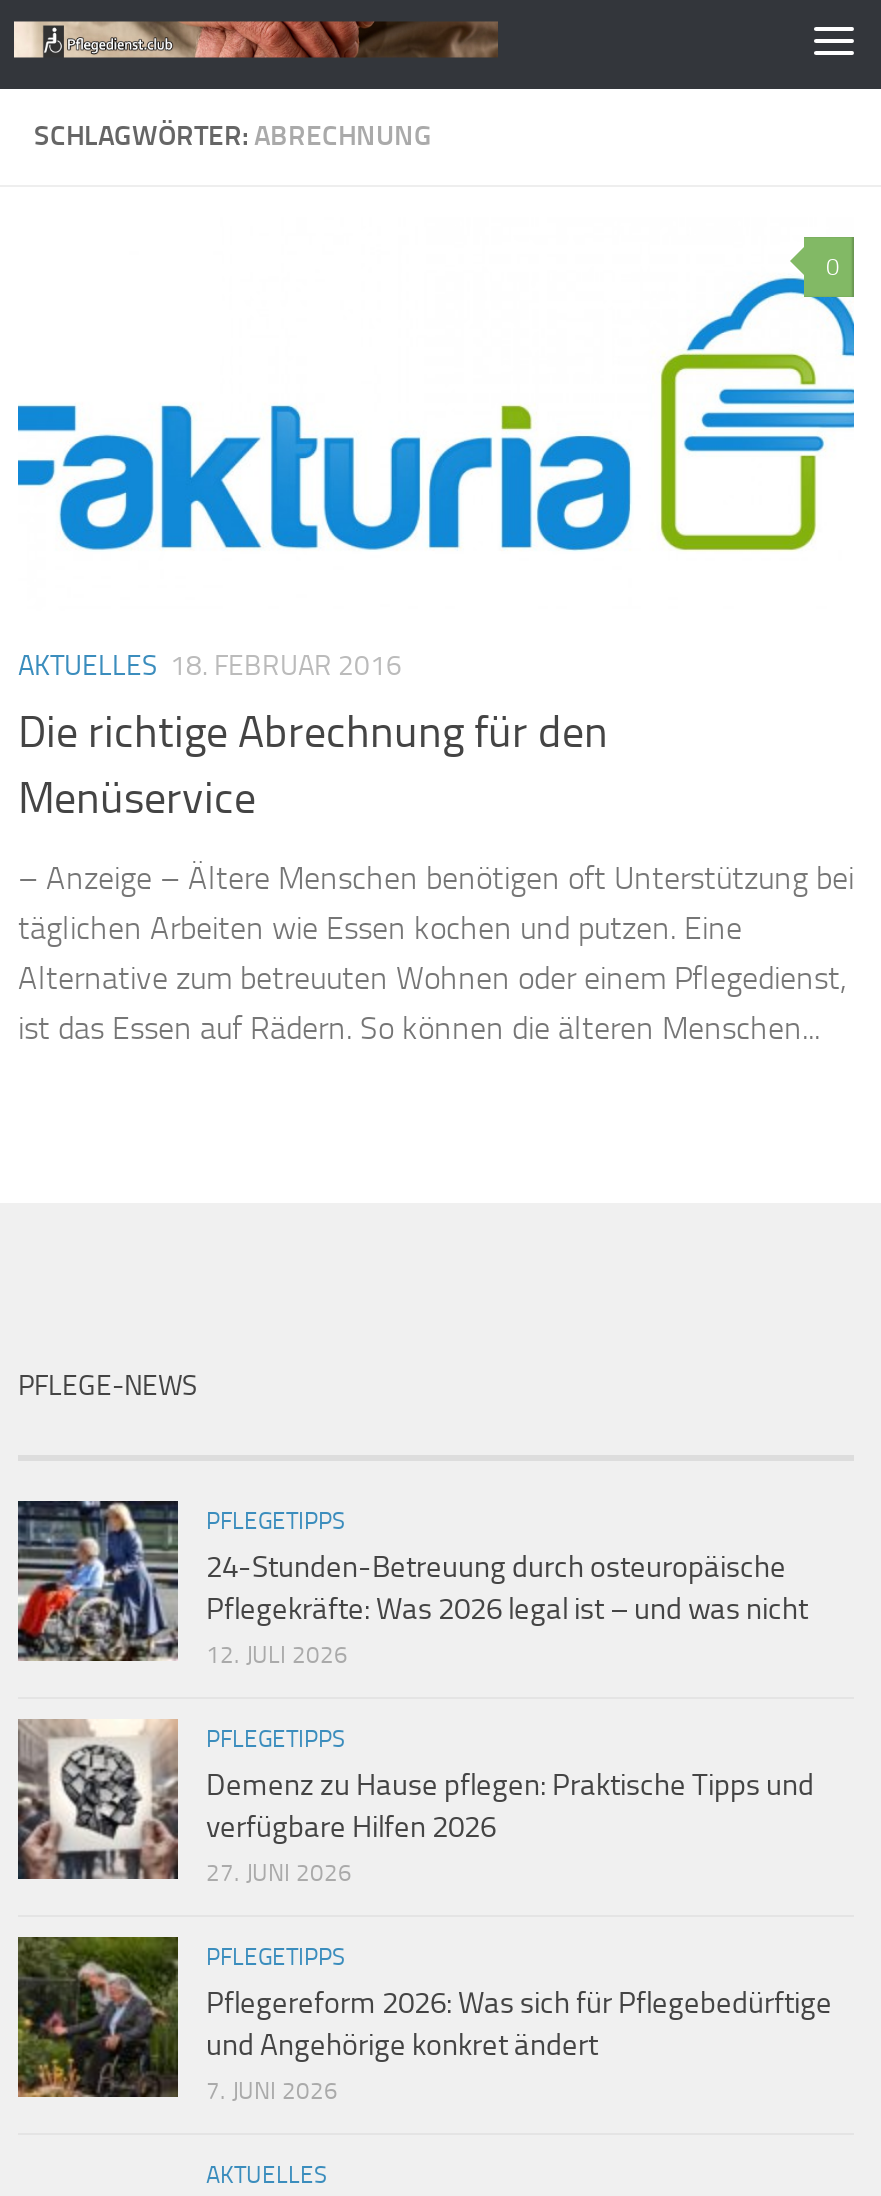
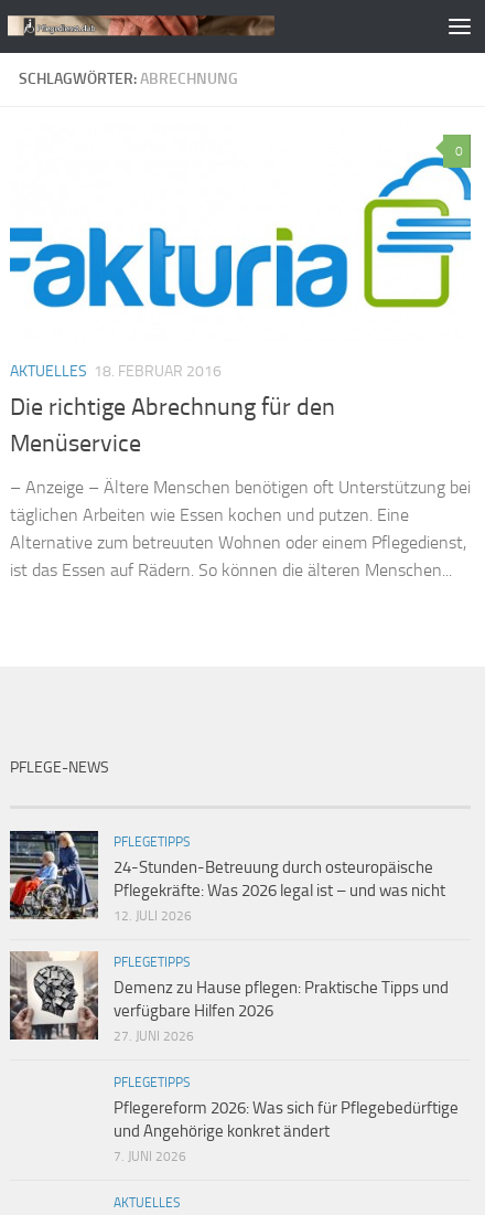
- [image]
